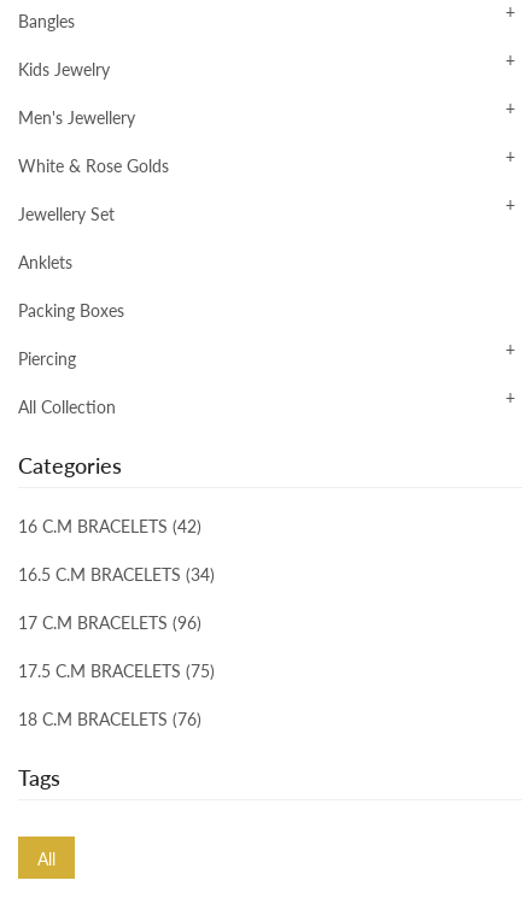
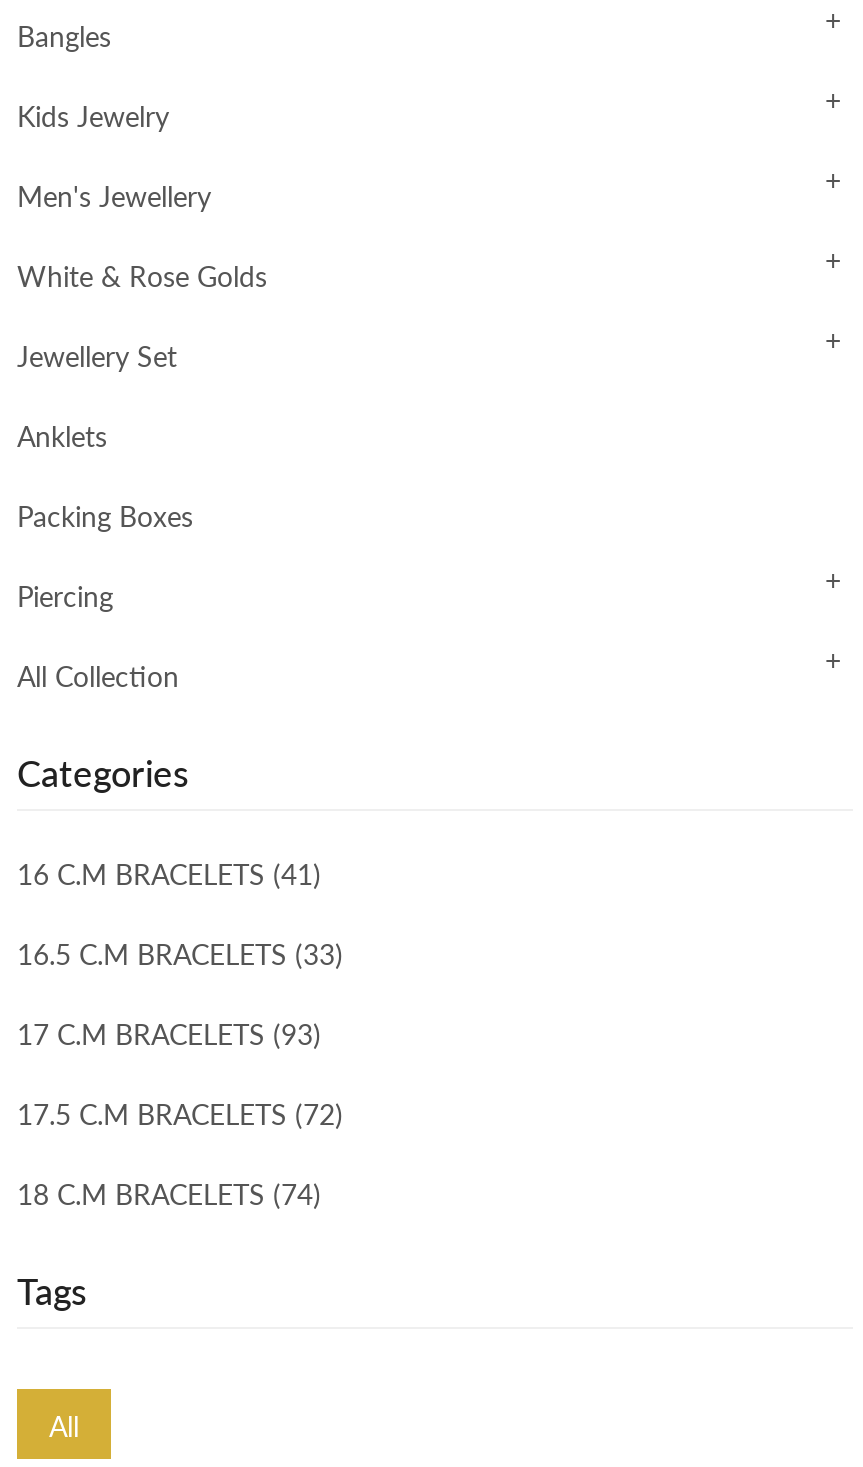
- 16 C.M BRACELETS (42)
+ 16 C.M BRACELETS (41)

- 16.5 C.M BRACELETS (34)
+ 16.5 C.M BRACELETS (33)

- 17 C.M BRACELETS (96)
+ 17 C.M BRACELETS (93)

- 17.5 C.M BRACELETS (75)
+ 17.5 C.M BRACELETS (72)

- 18 C.M BRACELETS (76)
+ 18 C.M BRACELETS (74)
